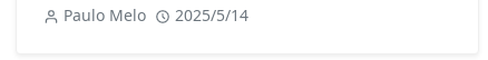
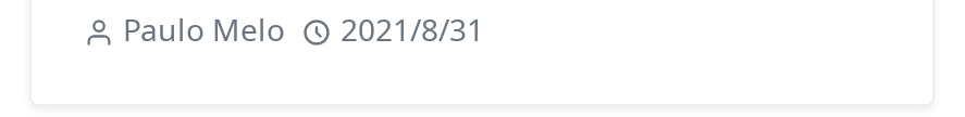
- Paulo Melo 2025/5/14
+ Paulo Melo 2021/8/31
